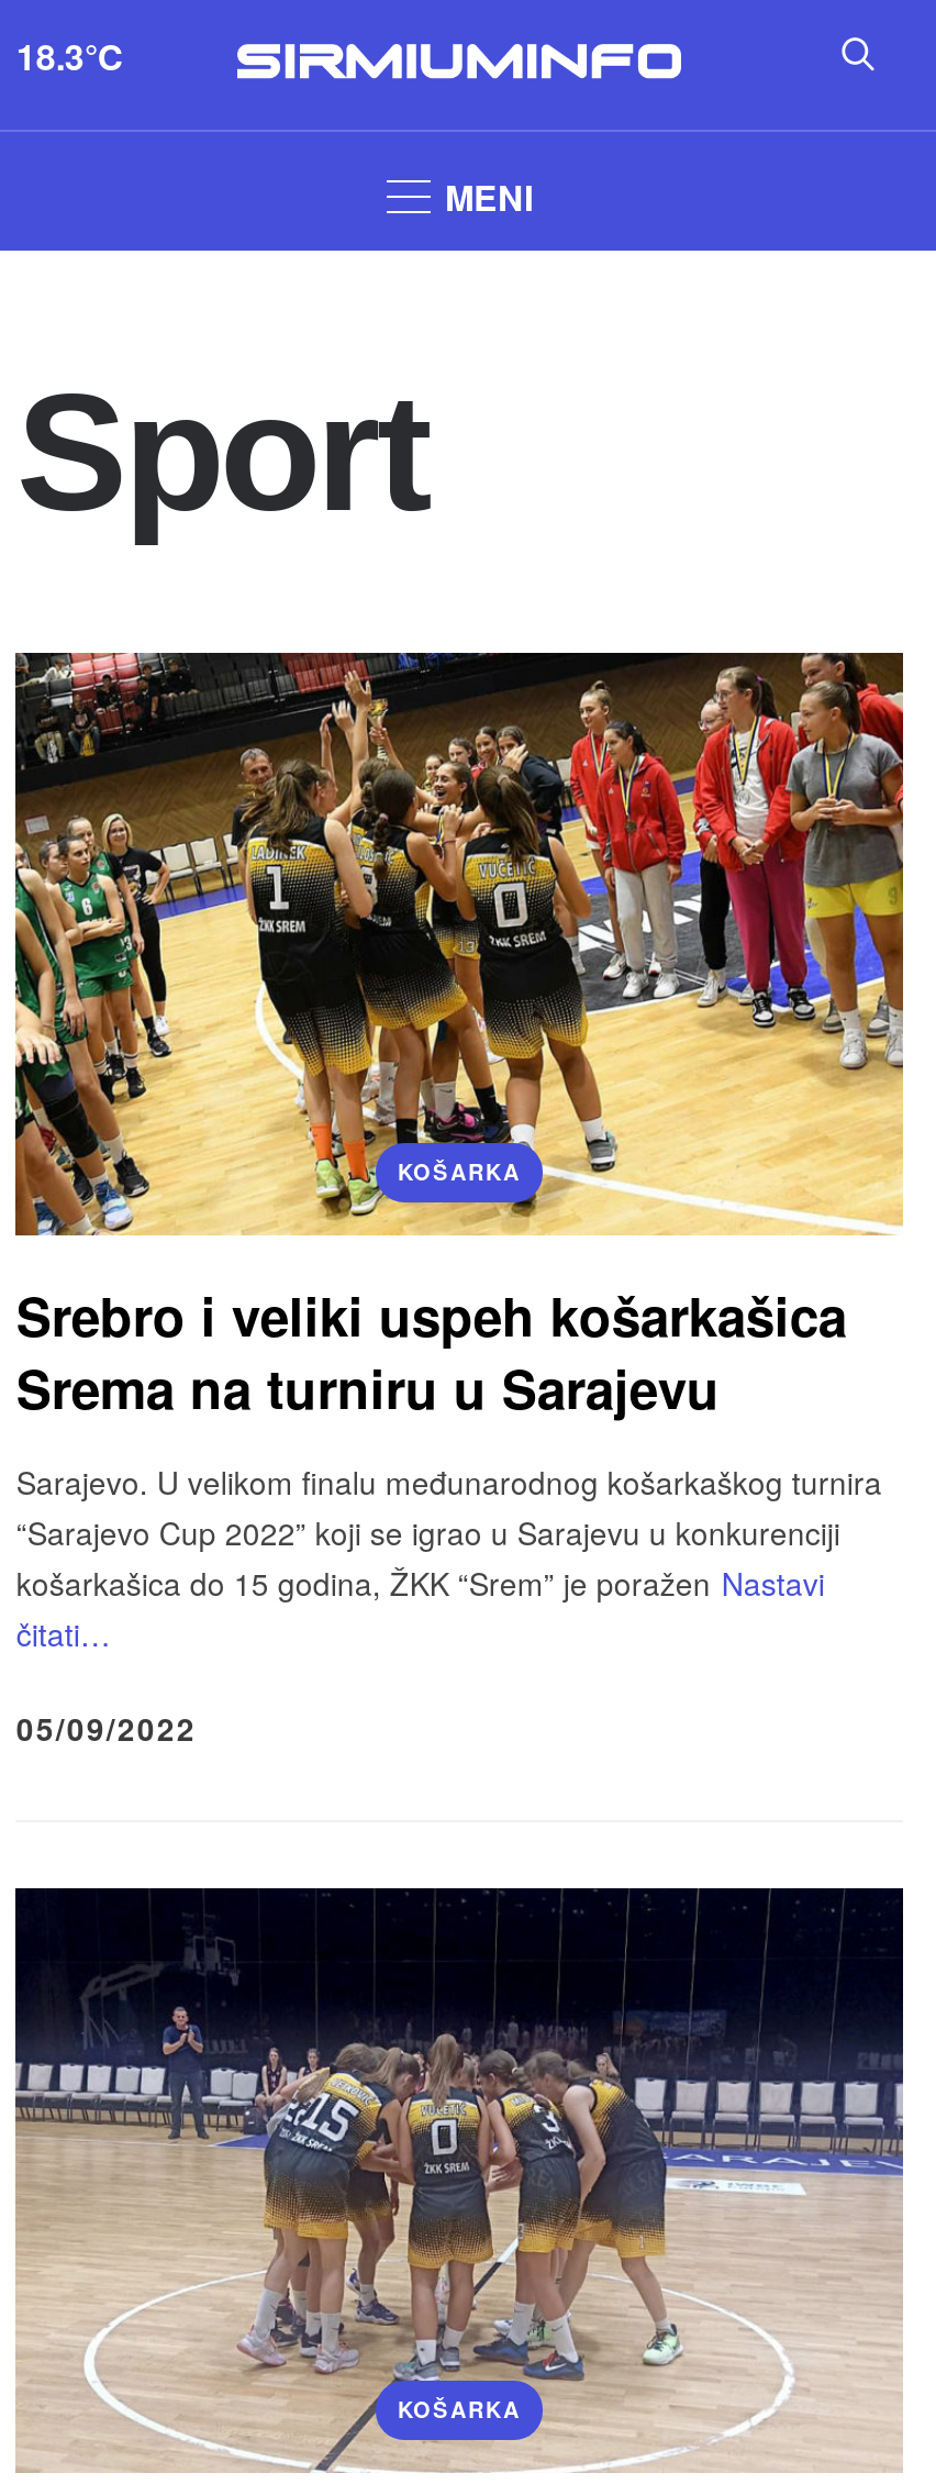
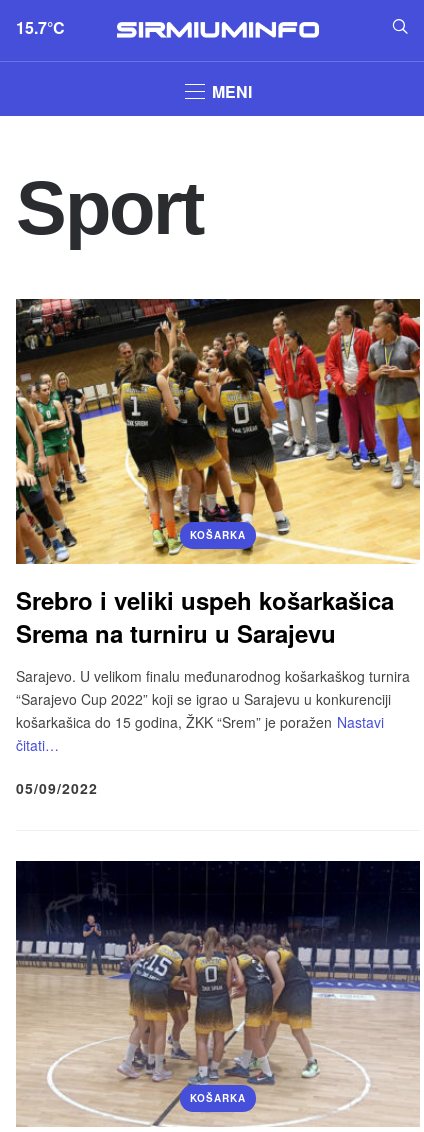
- 18.3°C
+ 15.7°C
